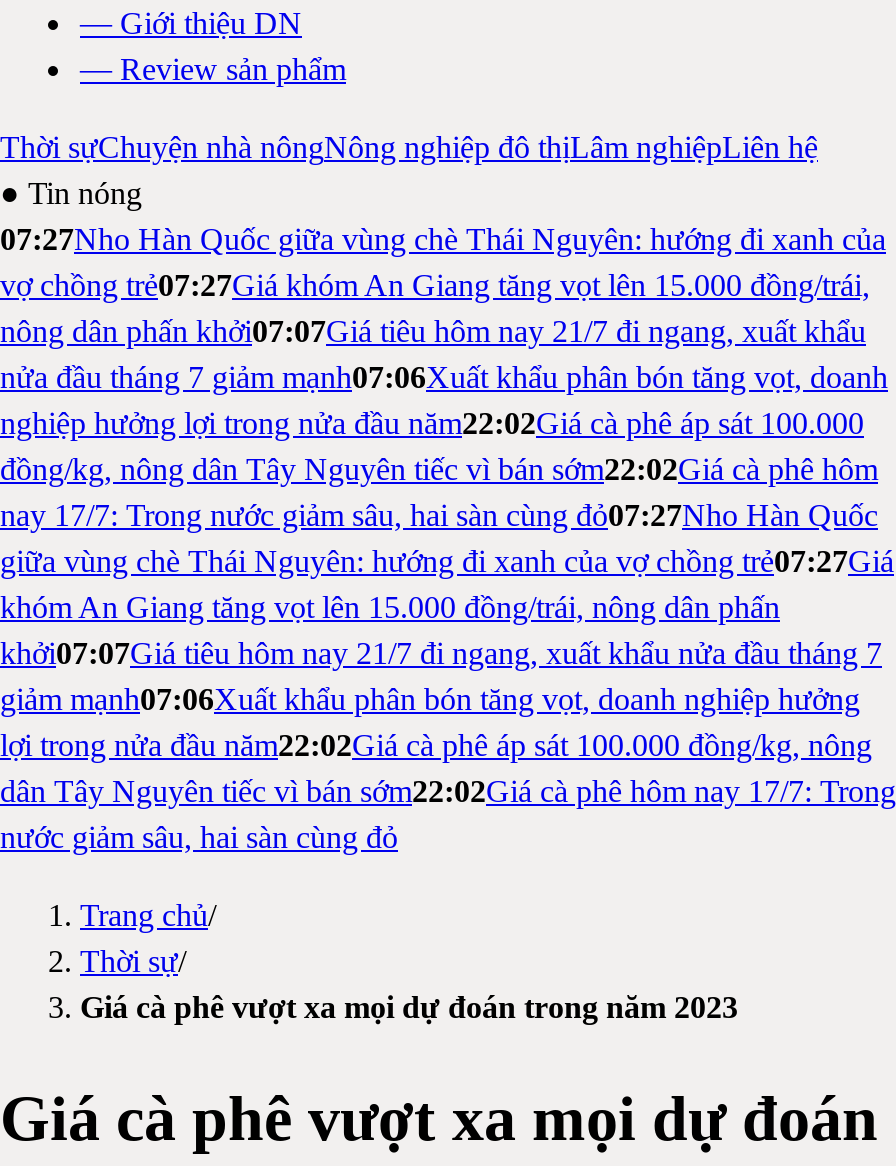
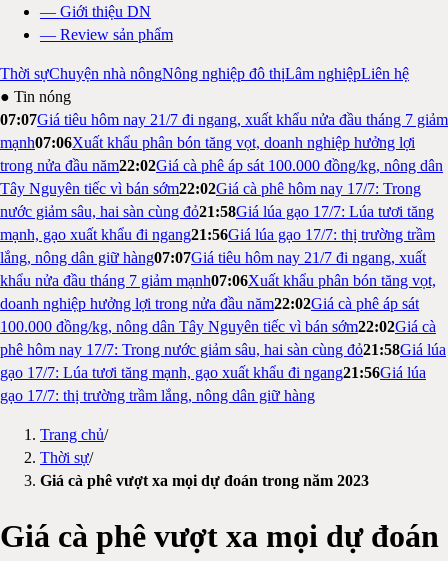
- 07:27Nho Hàn Quốc giữa vùng chè Thái Nguyên: hướng đi xanh của
- vợ chồng trẻ07:27Giá khóm An Giang tăng vọt lên 15.000 đồng/trái,
- nông dân phấn khởi07:07Giá tiêu hôm nay 21/7 đi ngang, xuất khẩu
- nửa đầu tháng 7 giảm mạnh07:06Xuất khẩu phân bón tăng vọt, doanh
- nghiệp hưởng lợi trong nửa đầu năm22:02Giá cà phê áp sát 100.000
- đồng/kg, nông dân Tây Nguyên tiếc vì bán sớm22:02Giá cà phê hôm
- nay 17/7: Trong nước giảm sâu, hai sàn cùng đỏ07:27Nho Hàn Quốc
- giữa vùng chè Thái Nguyên: hướng đi xanh của vợ chồng trẻ07:27Giá
- khóm An Giang tăng vọt lên 15.000 đồng/trái, nông dân phấn
- khởi07:07Giá tiêu hôm nay 21/7 đi ngang, xuất khẩu nửa đầu tháng 7
- giảm mạnh07:06Xuất khẩu phân bón tăng vọt, doanh nghiệp hưởng
- lợi trong nửa đầu năm22:02Giá cà phê áp sát 100.000 đồng/kg, nông
- dân Tây Nguyên tiếc vì bán sớm22:02Giá cà phê hôm nay 17/7: Trong
- nước giảm sâu, hai sàn cùng đỏ
+ 07:07Giá tiêu hôm nay 21/7 đi ngang, xuất khẩu nửa đầu tháng 7 giảm
+ mạnh07:06Xuất khẩu phân bón tăng vọt, doanh nghiệp hưởng lợi
+ trong nửa đầu năm22:02Giá cà phê áp sát 100.000 đồng/kg, nông dân
+ Tây Nguyên tiếc vì bán sớm22:02Giá cà phê hôm nay 17/7: Trong
+ nước giảm sâu, hai sàn cùng đỏ21:58Giá lúa gạo 17/7: Lúa tươi tăng
+ mạnh, gạo xuất khẩu đi ngang21:56Giá lúa gạo 17/7: thị trường trầm
+ lắng, nông dân giữ hàng07:07Giá tiêu hôm nay 21/7 đi ngang, xuất
+ khẩu nửa đầu tháng 7 giảm mạnh07:06Xuất khẩu phân bón tăng vọt,
+ doanh nghiệp hưởng lợi trong nửa đầu năm22:02Giá cà phê áp sát
+ 100.000 đồng/kg, nông dân Tây Nguyên tiếc vì bán sớm22:02Giá cà
+ phê hôm nay 17/7: Trong nước giảm sâu, hai sàn cùng đỏ21:58Giá lúa
+ gạo 17/7: Lúa tươi tăng mạnh, gạo xuất khẩu đi ngang21:56Giá lúa
+ gạo 17/7: thị trường trầm lắng, nông dân giữ hàng
